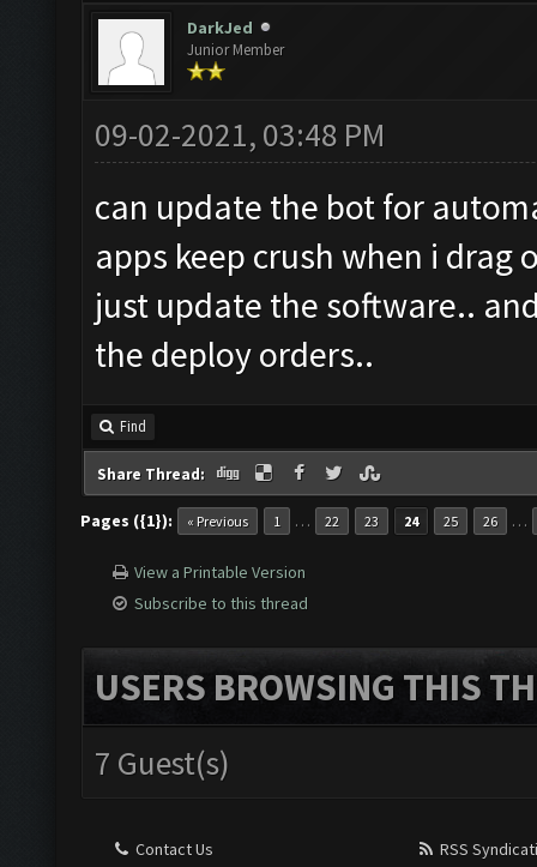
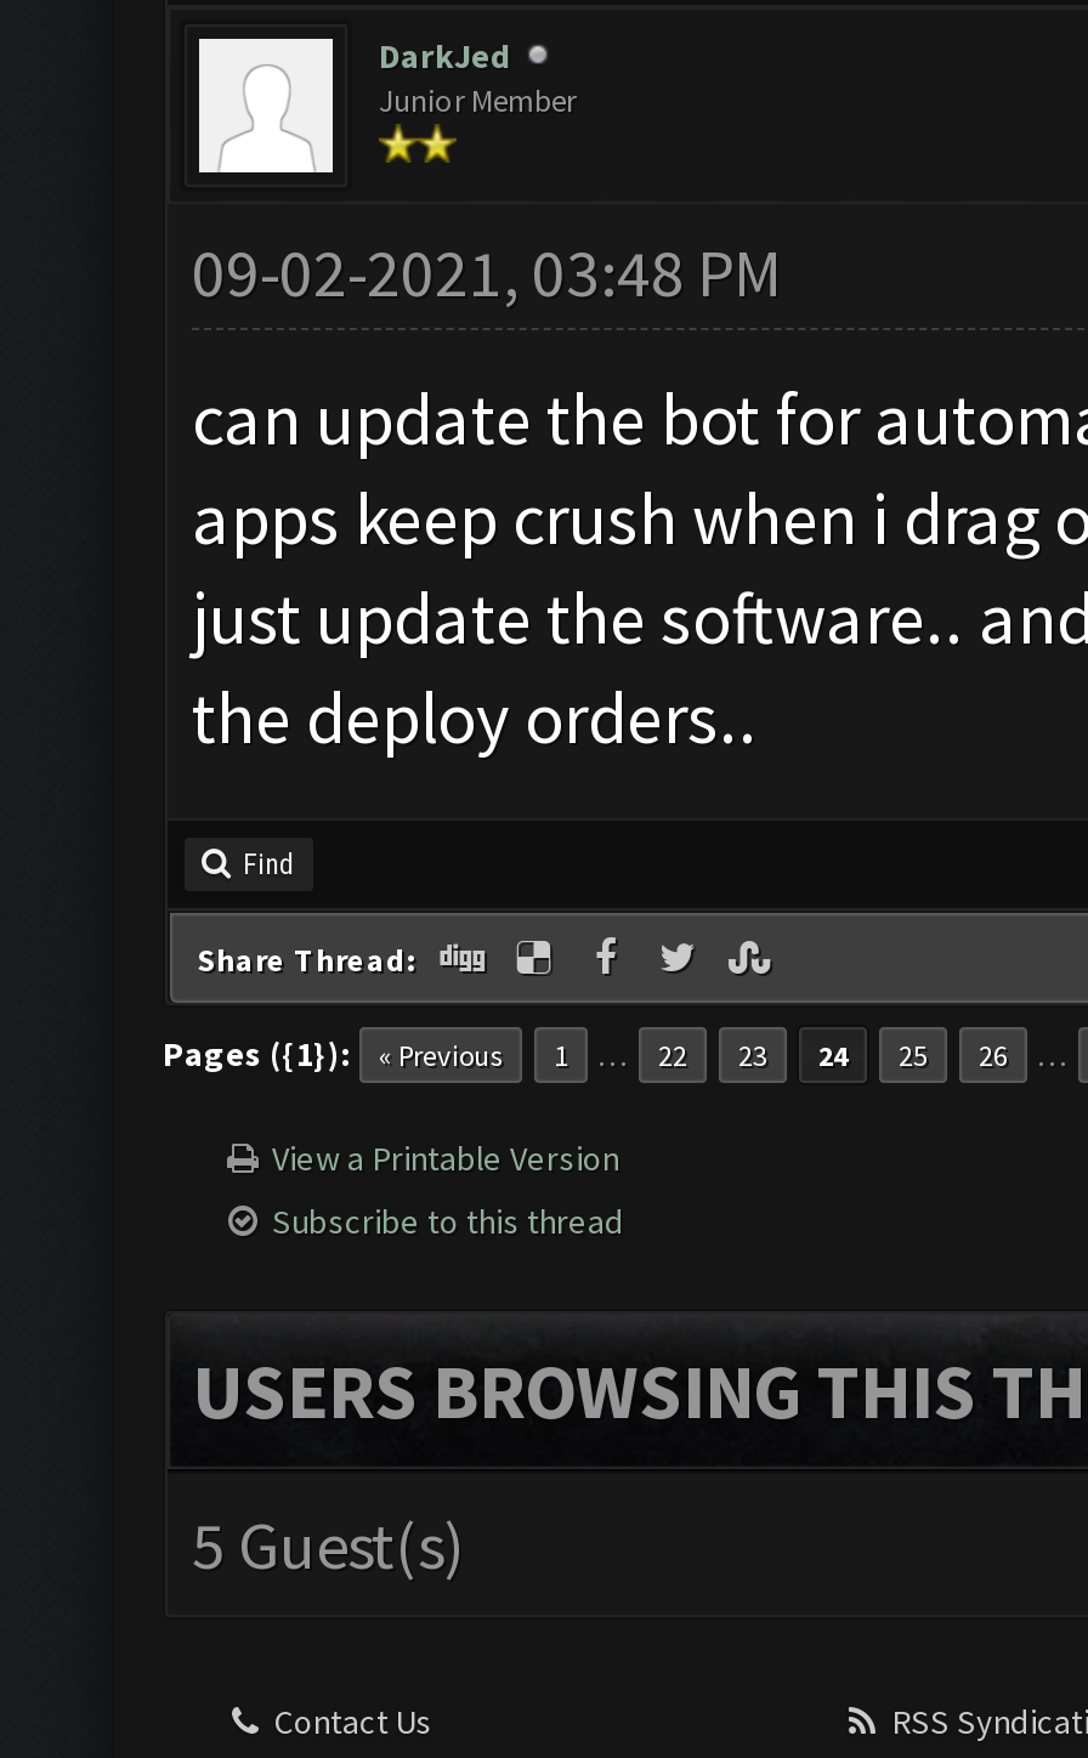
- 7 Guest(s)
+ 5 Guest(s)
